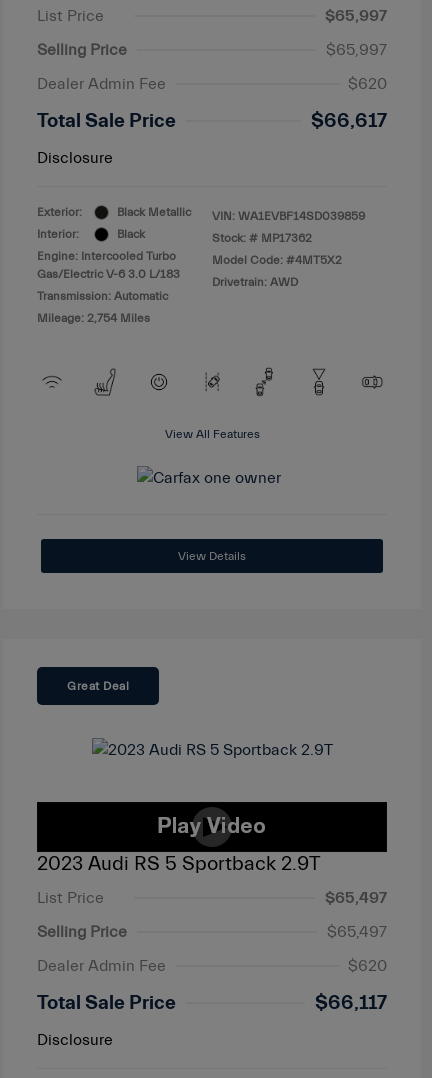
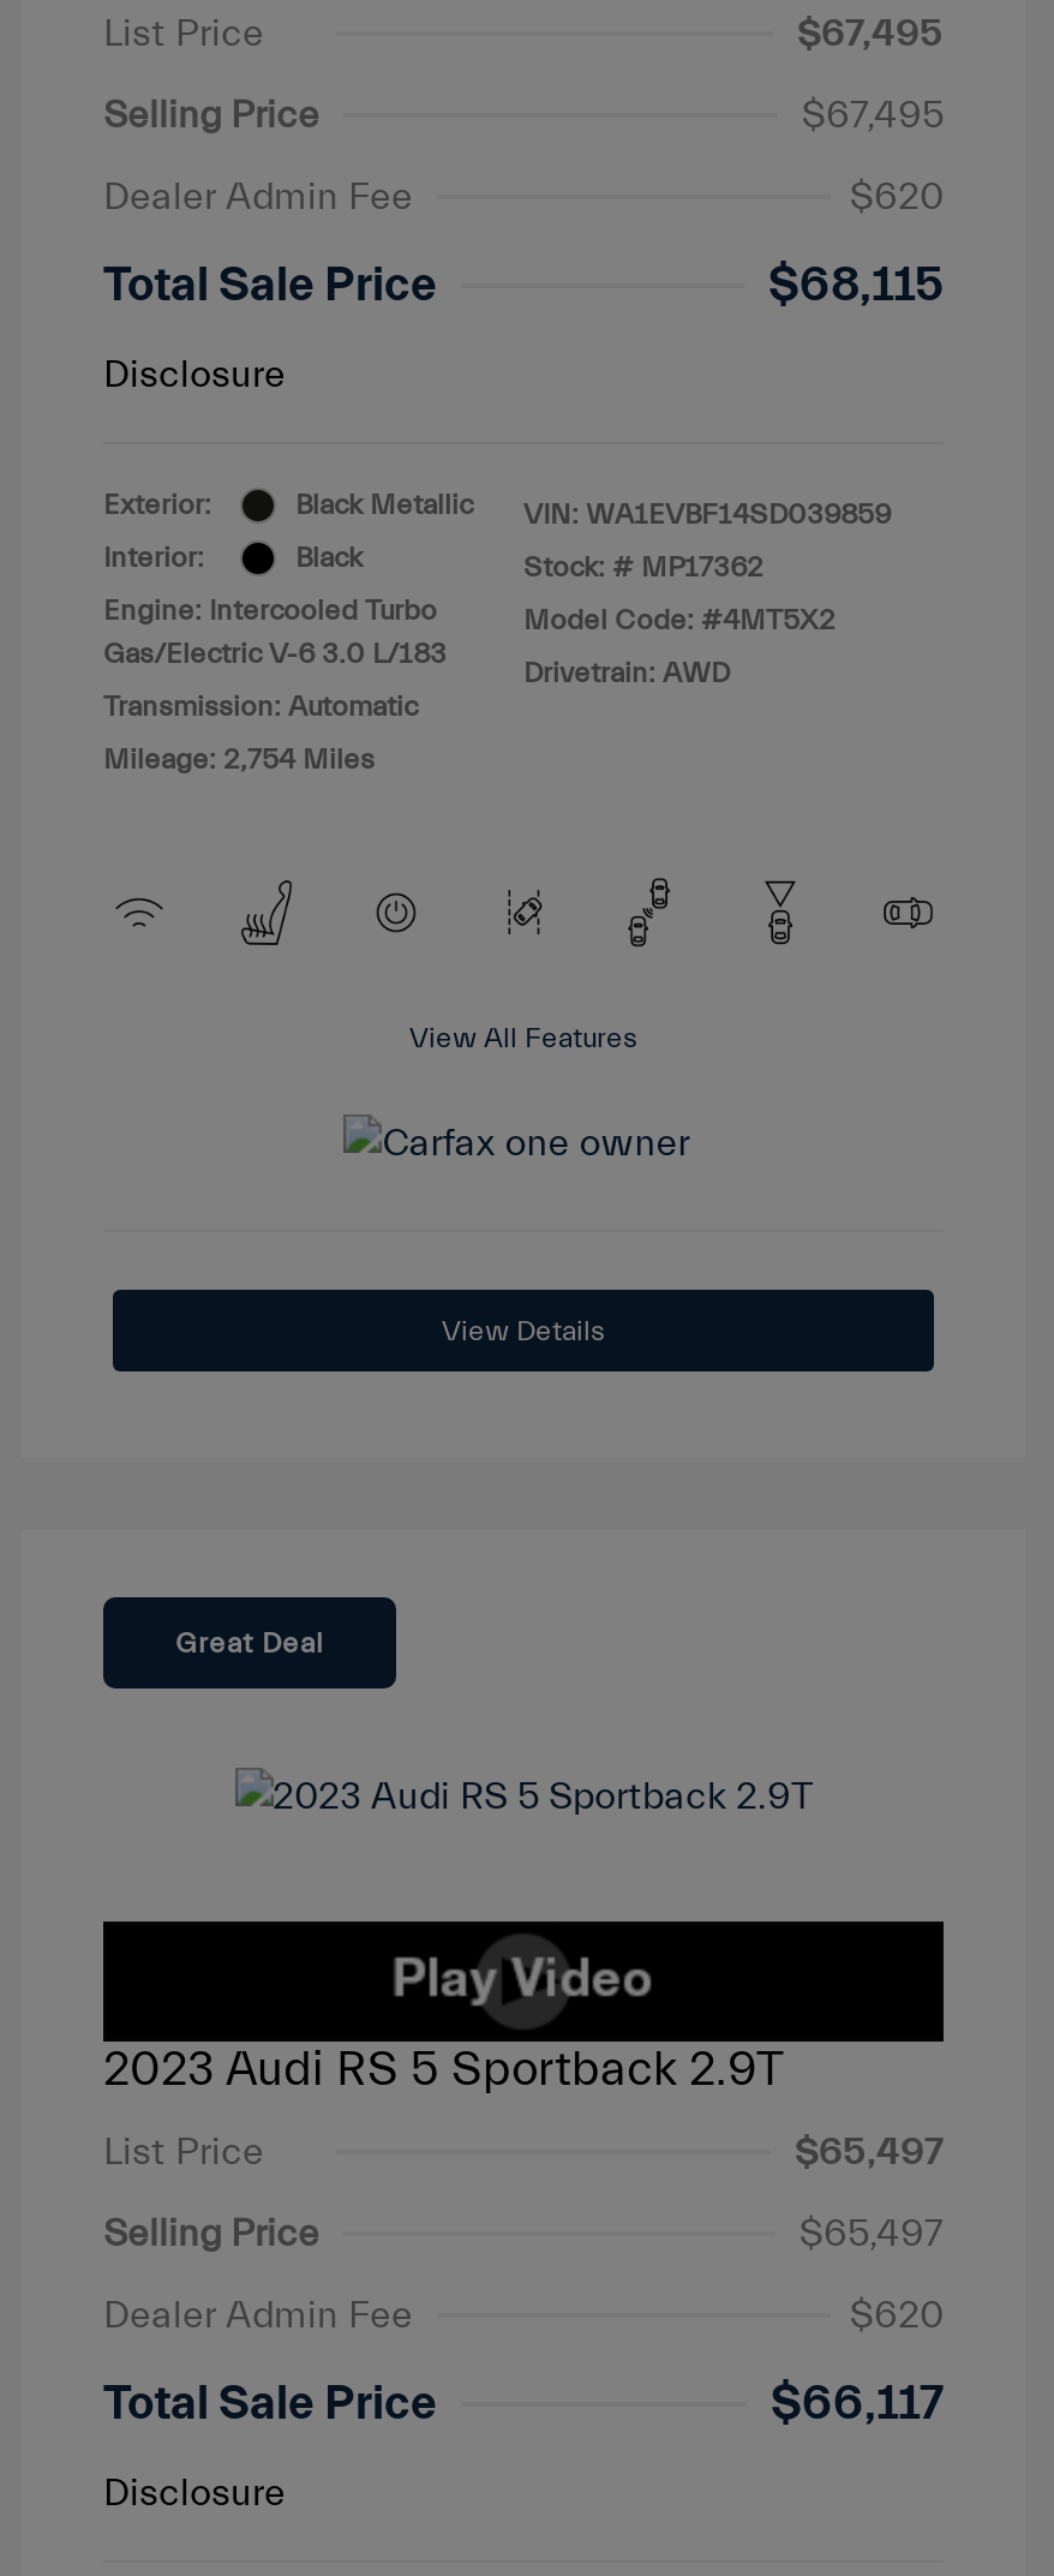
- $65,997
+ $67,495

- $65,997
+ $67,495

- $66,617
+ $68,115
